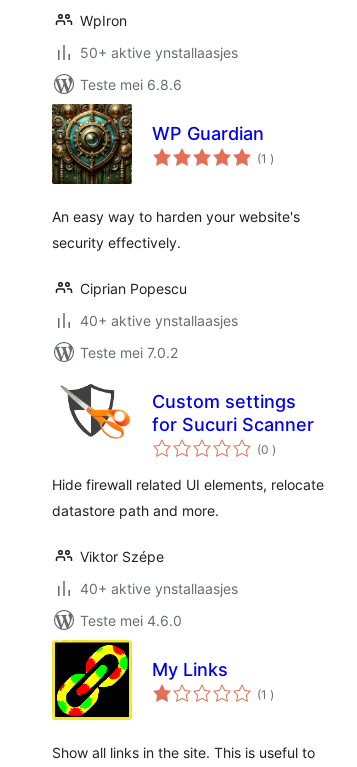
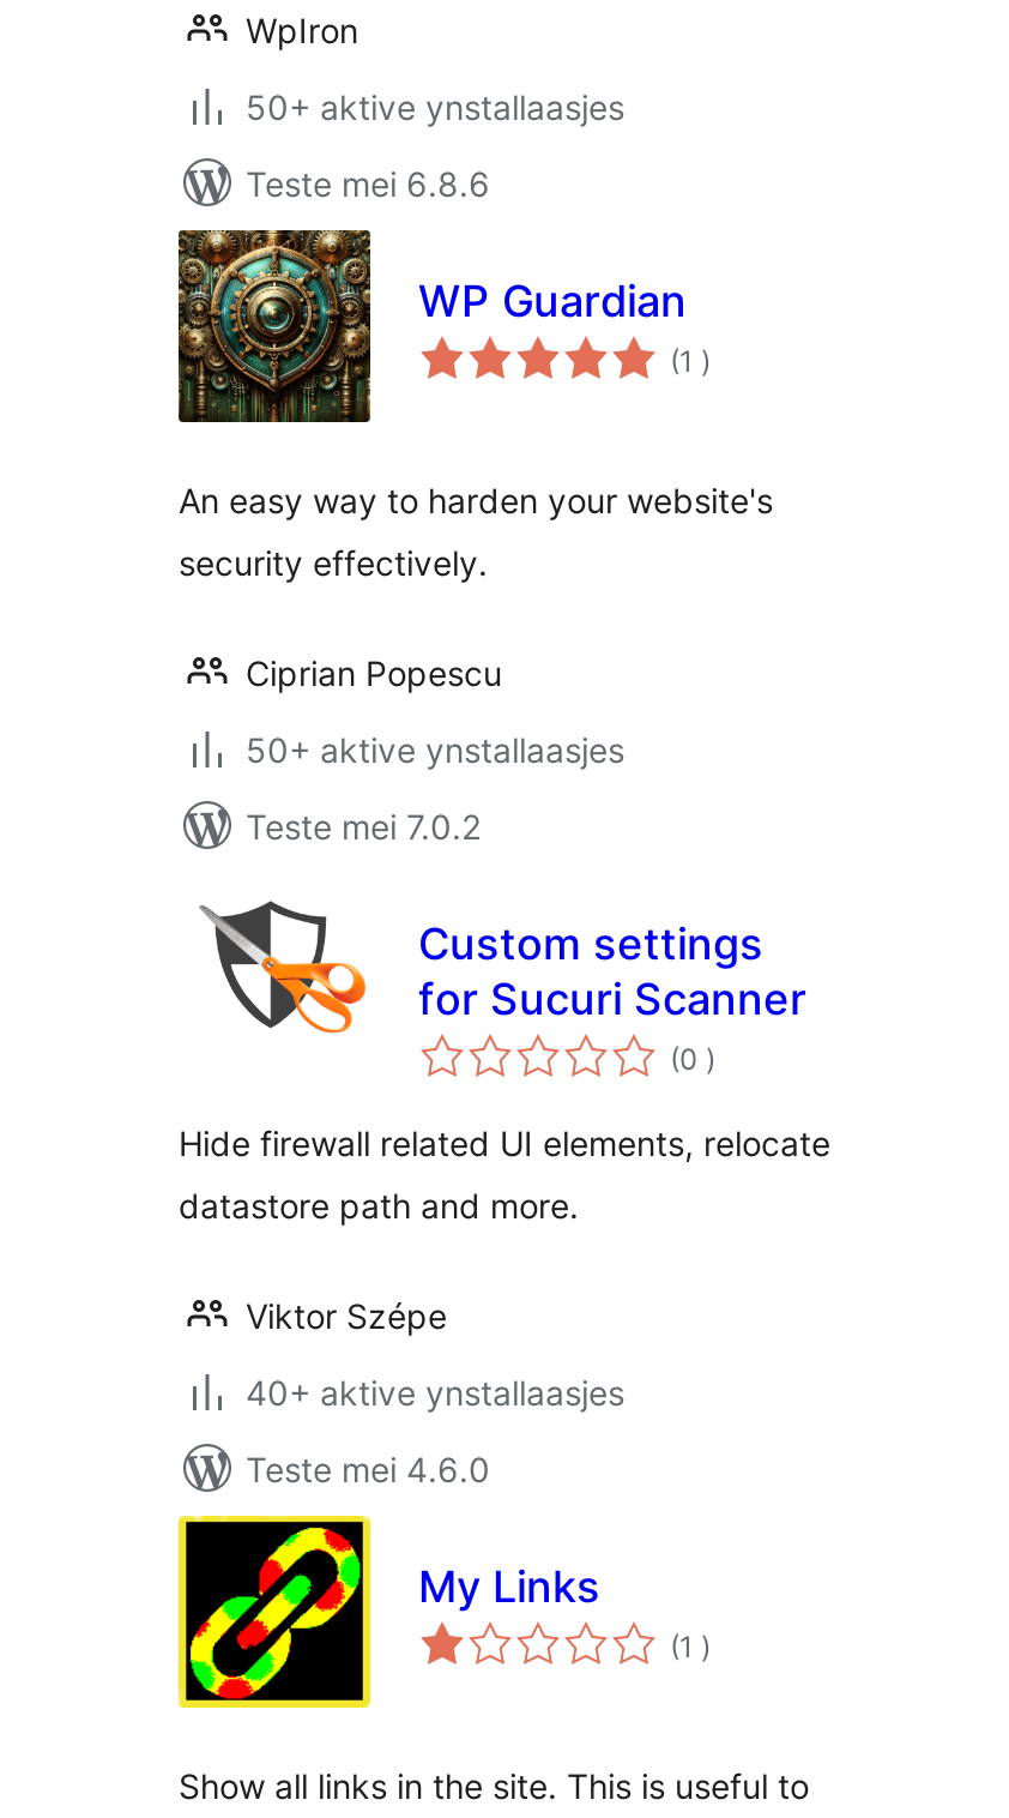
- 40+ aktive ynstallaasjes
+ 50+ aktive ynstallaasjes
